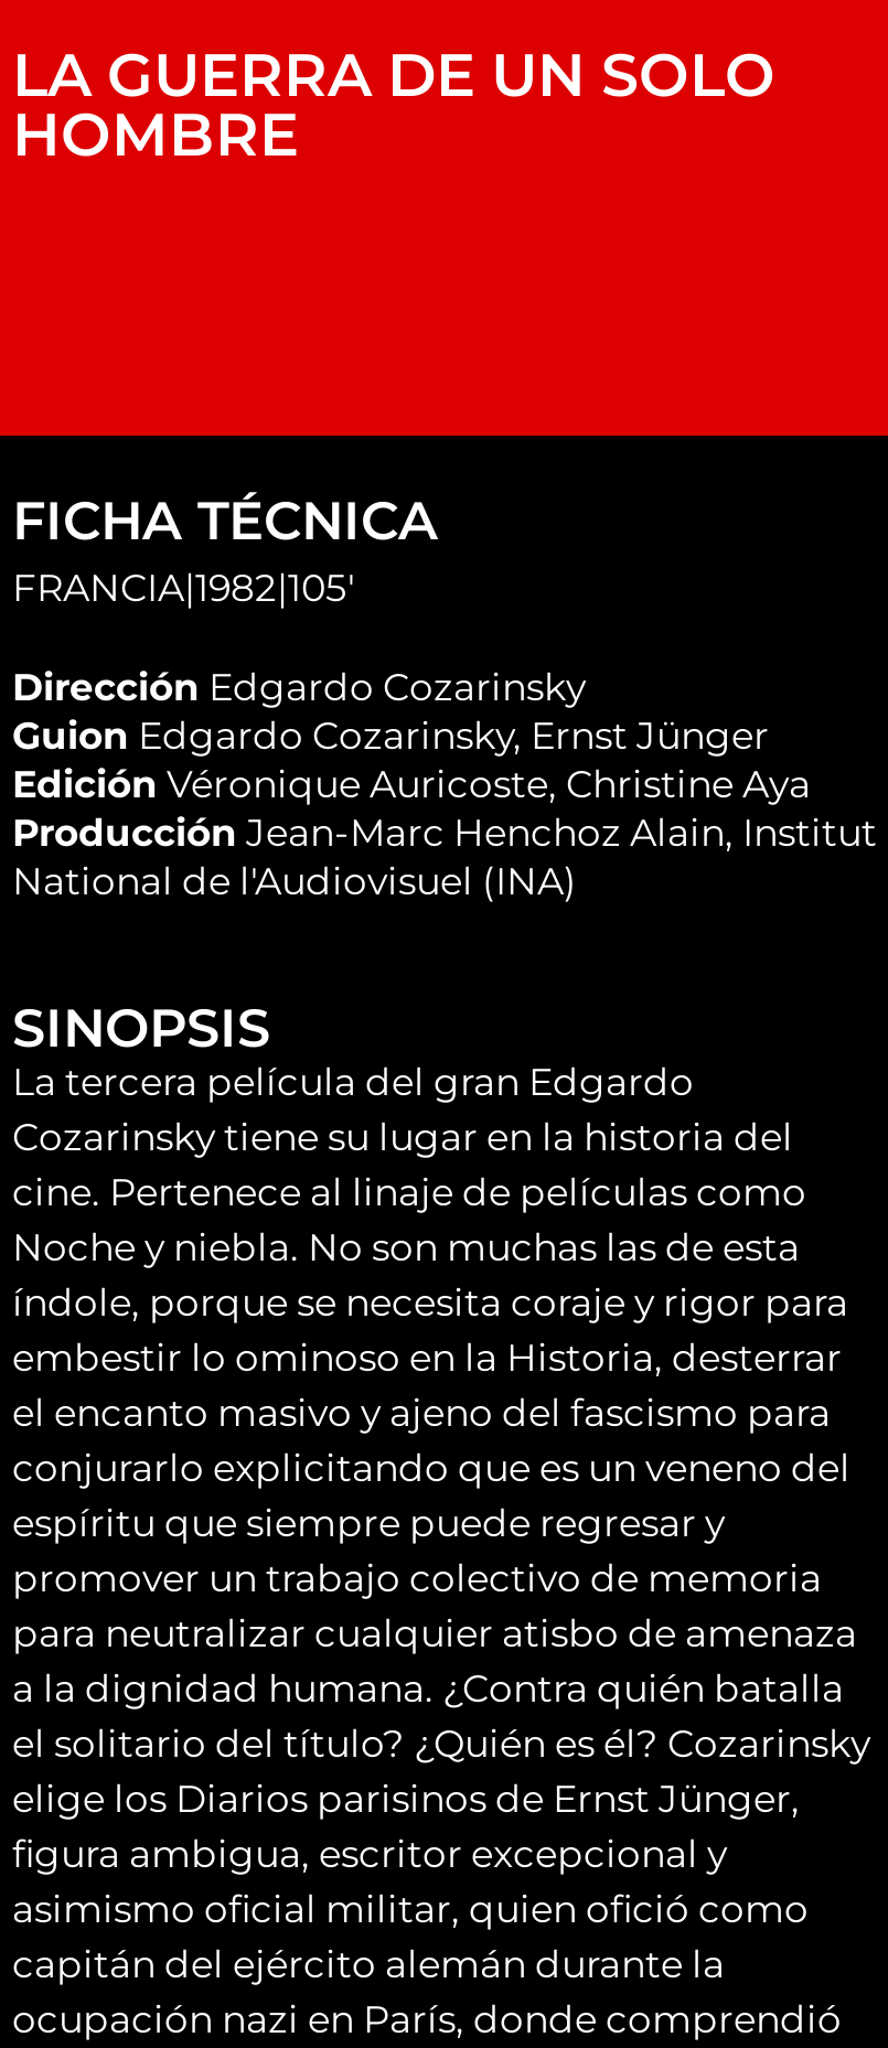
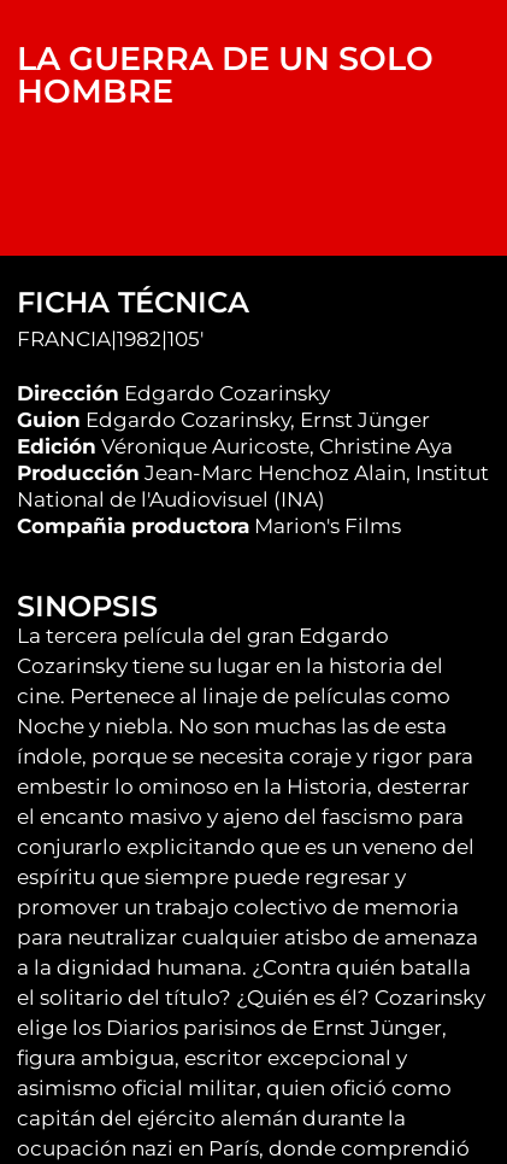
+ Compañia productora Marion's Films
